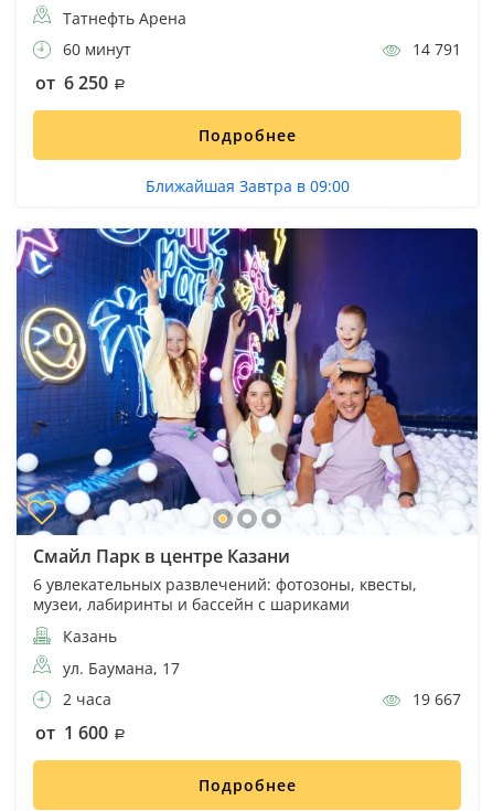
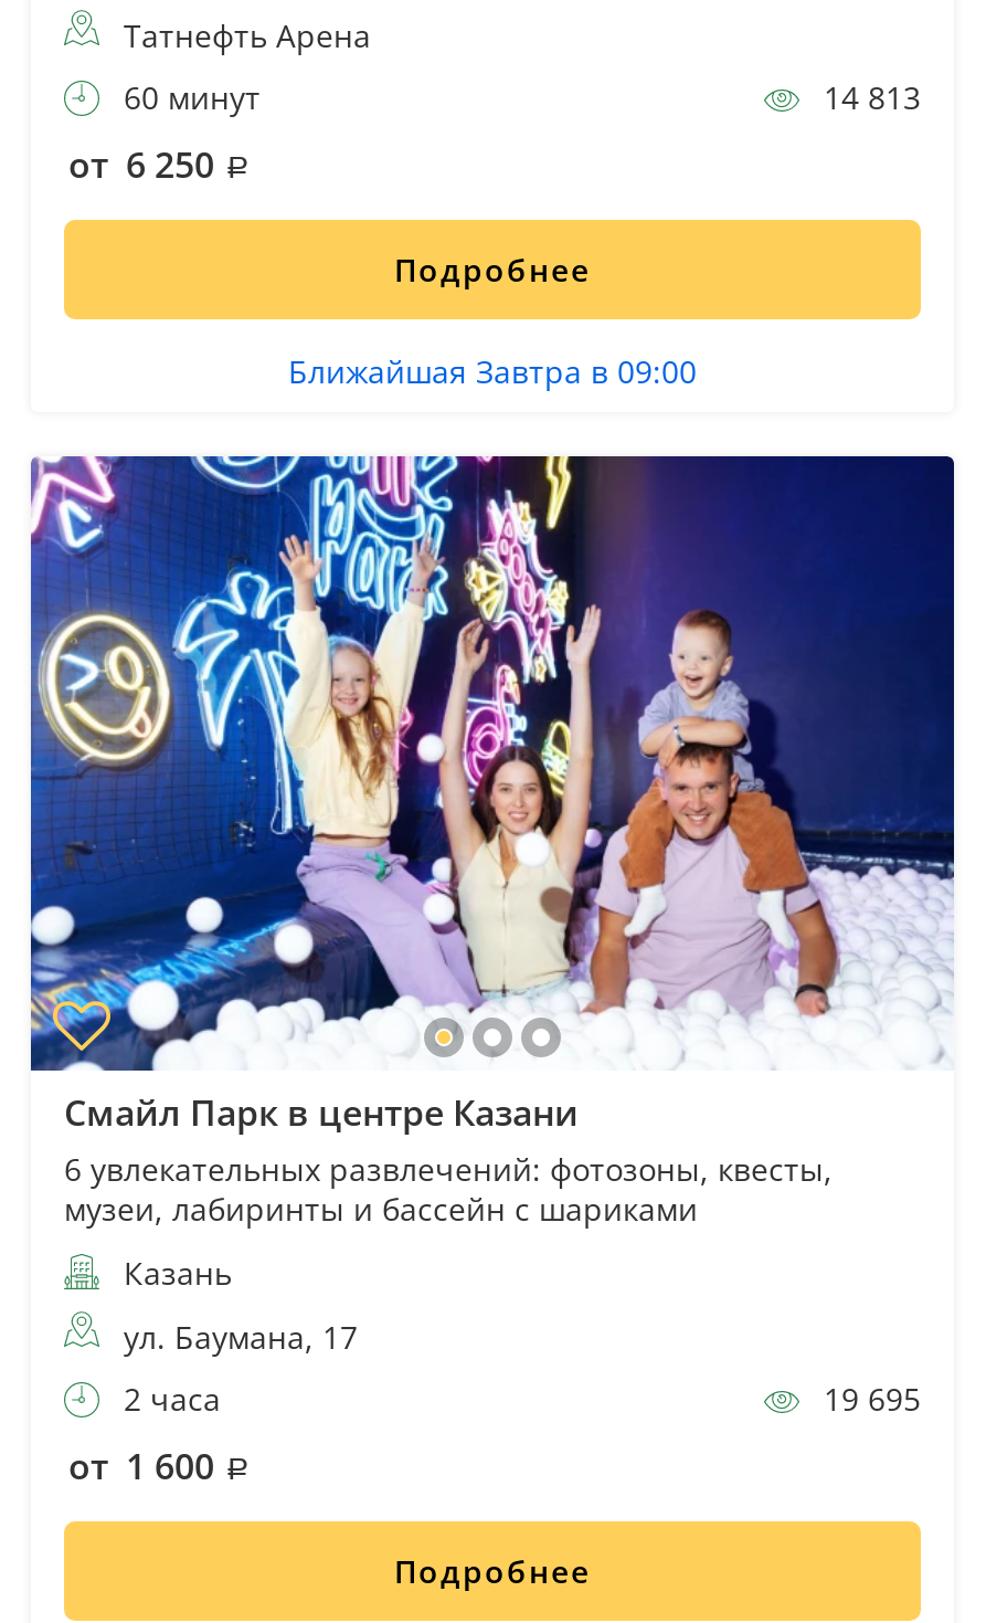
- 14 791
+ 14 813

- 19 667
+ 19 695
